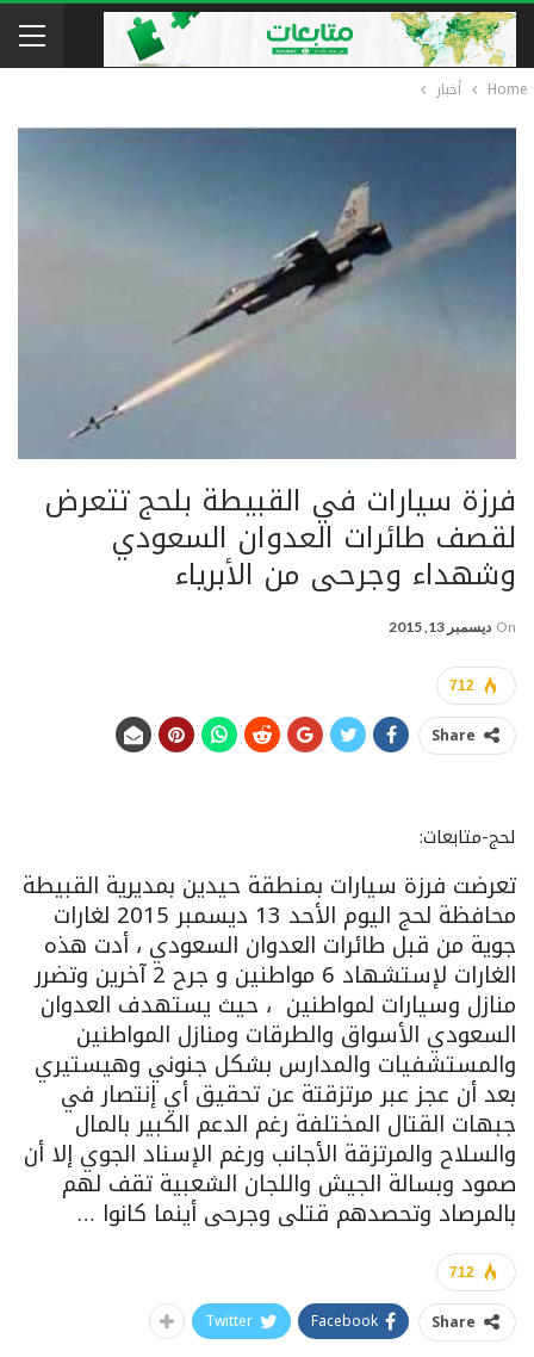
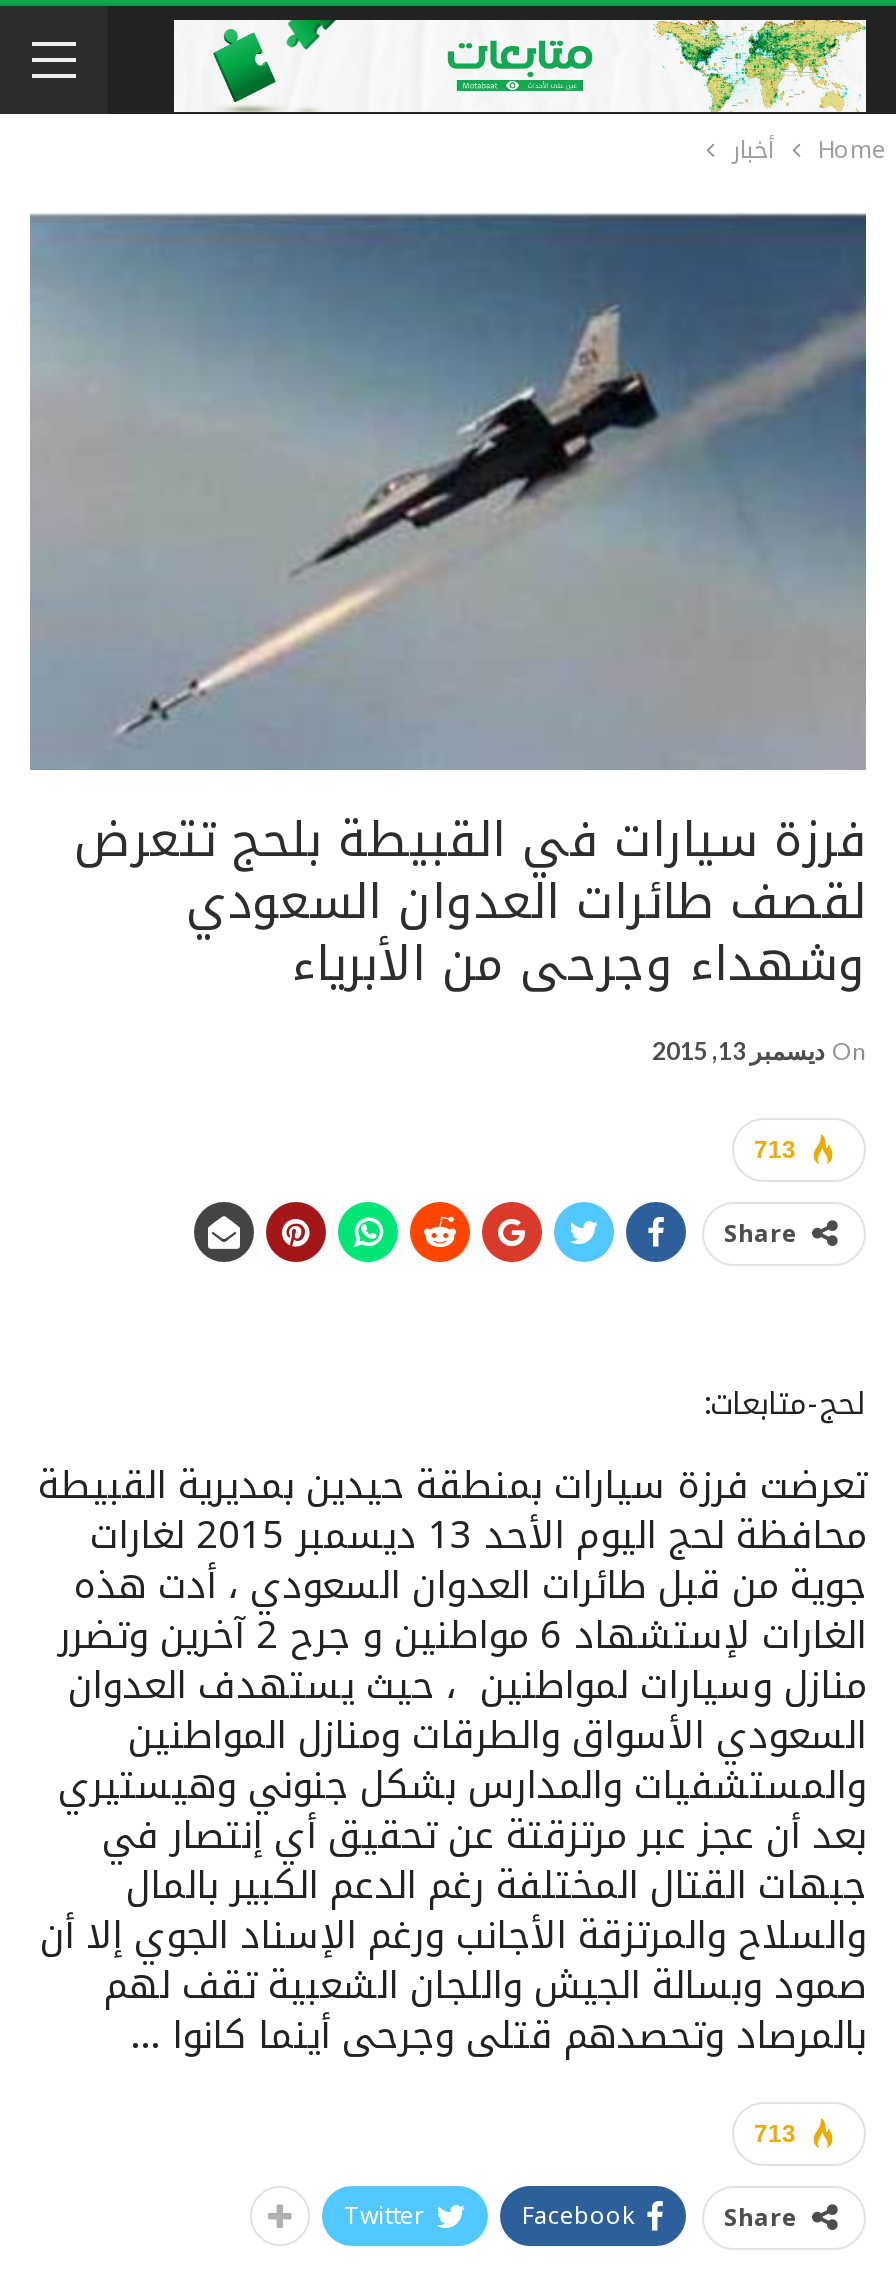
- 712
+ 713

- 712
+ 713
